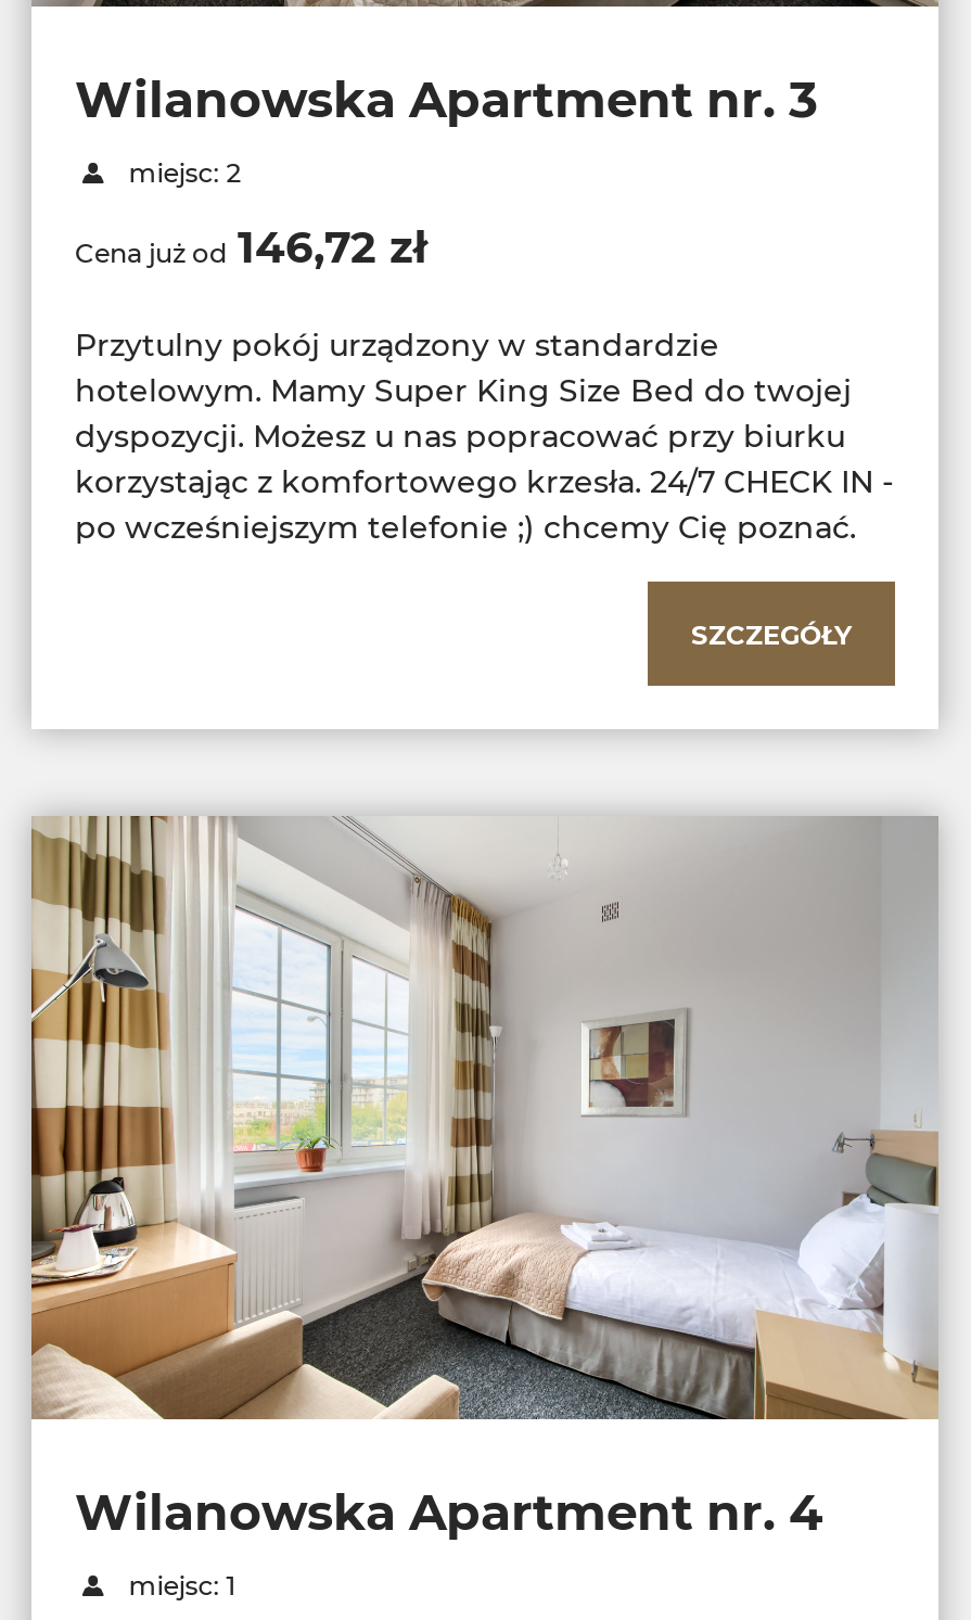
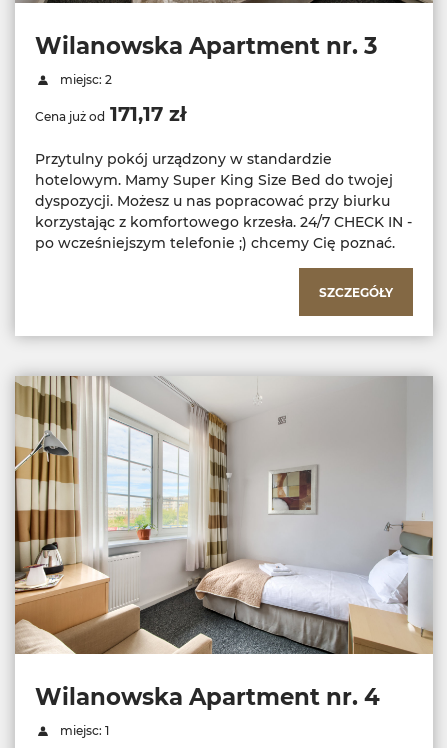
- Cena już od 146,72 zł
+ Cena już od 171,17 zł
